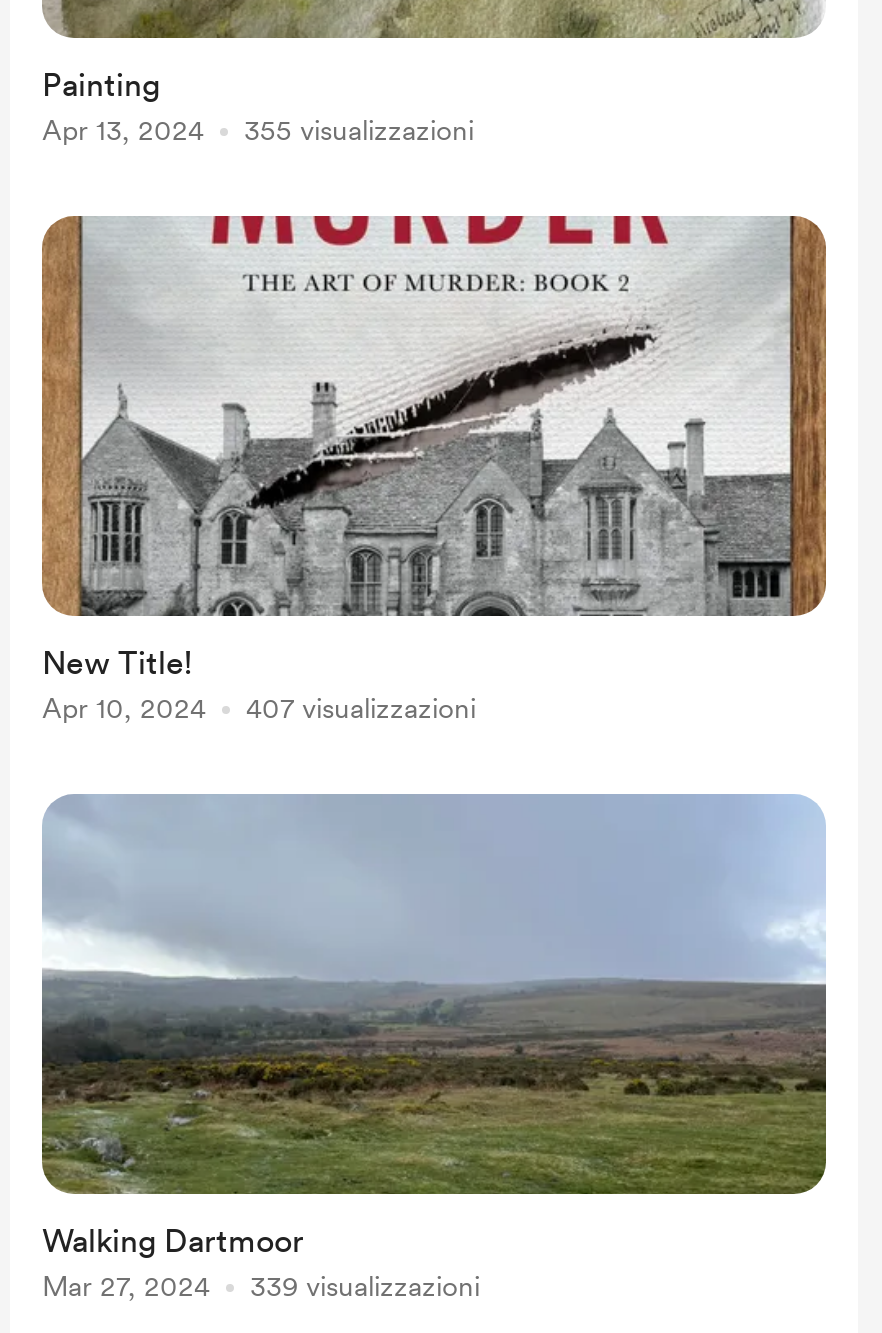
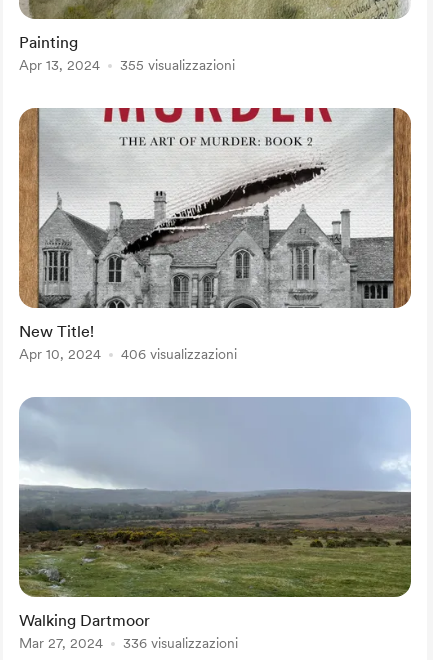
- 407 visualizzazioni
+ 406 visualizzazioni

- 339 visualizzazioni
+ 336 visualizzazioni
